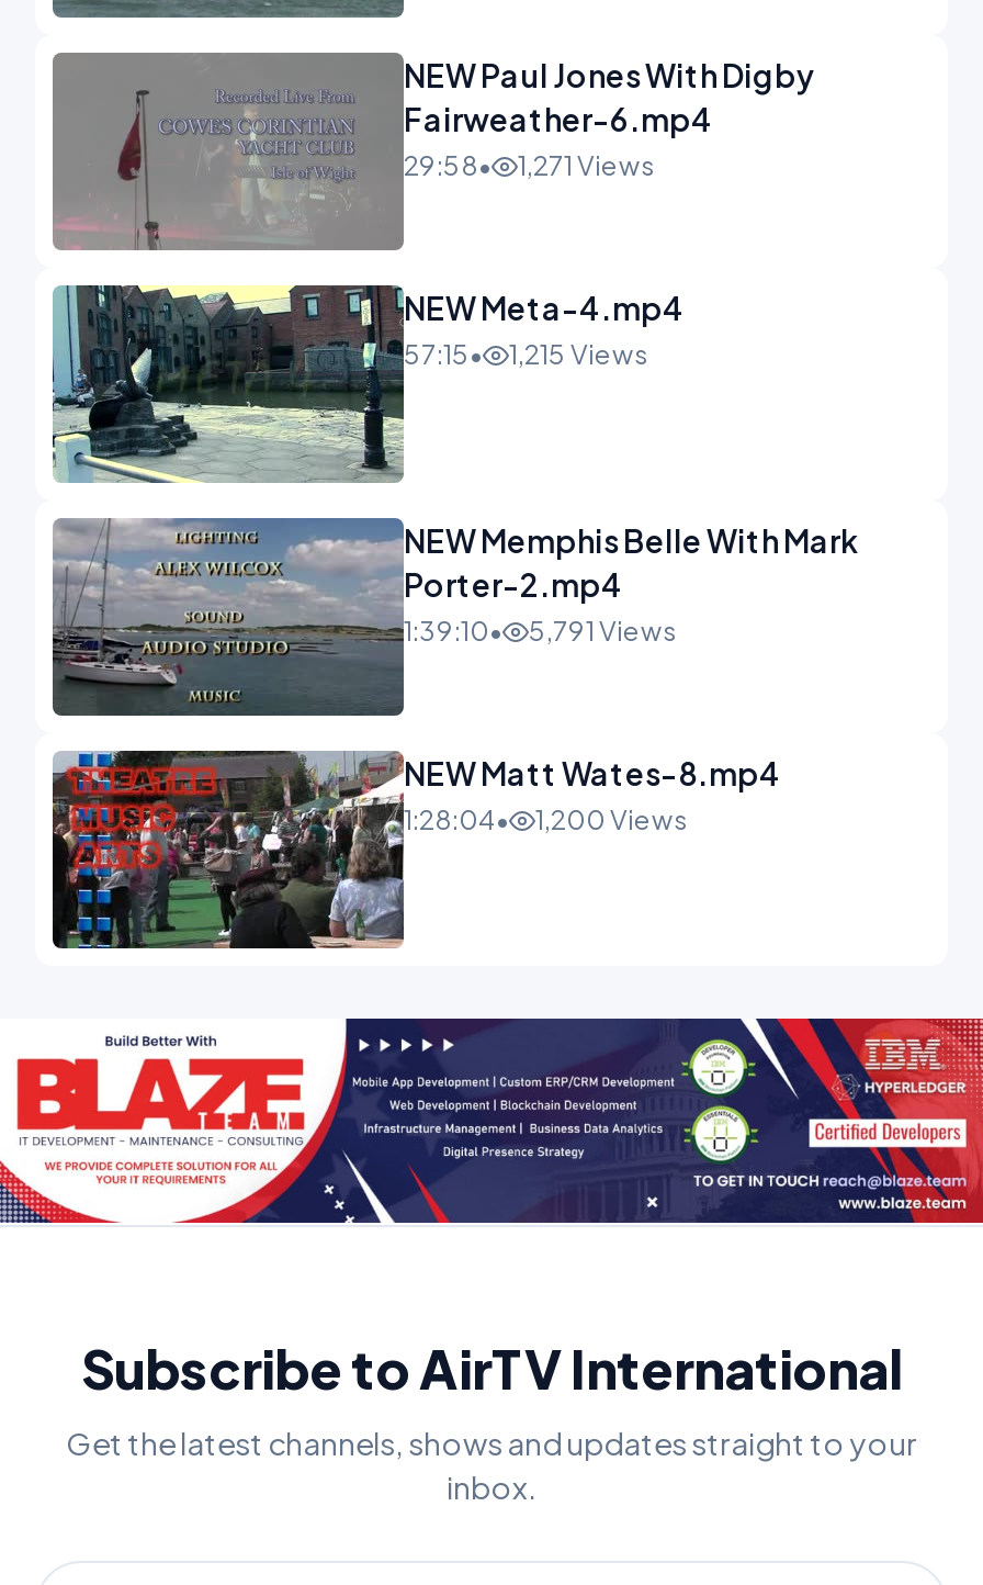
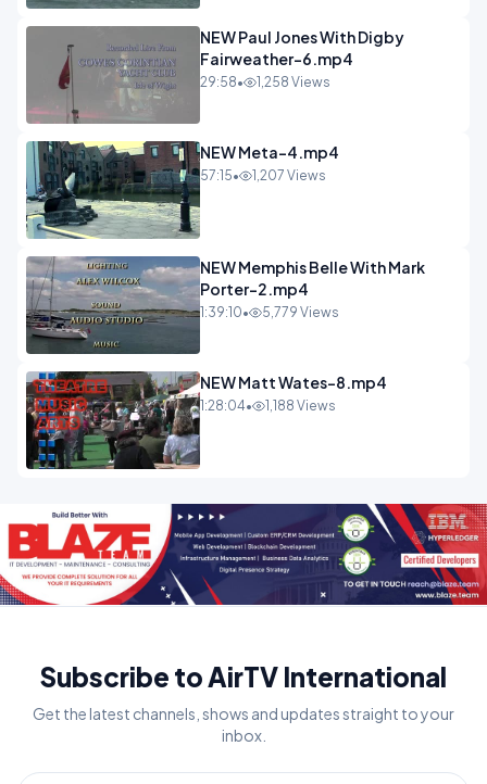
- 29:58• 1,271 Views
+ 29:58• 1,258 Views

- 57:15• 1,215 Views
+ 57:15• 1,207 Views

- 1:39:10• 5,791 Views
+ 1:39:10• 5,779 Views

- 1:28:04• 1,200 Views
+ 1:28:04• 1,188 Views
